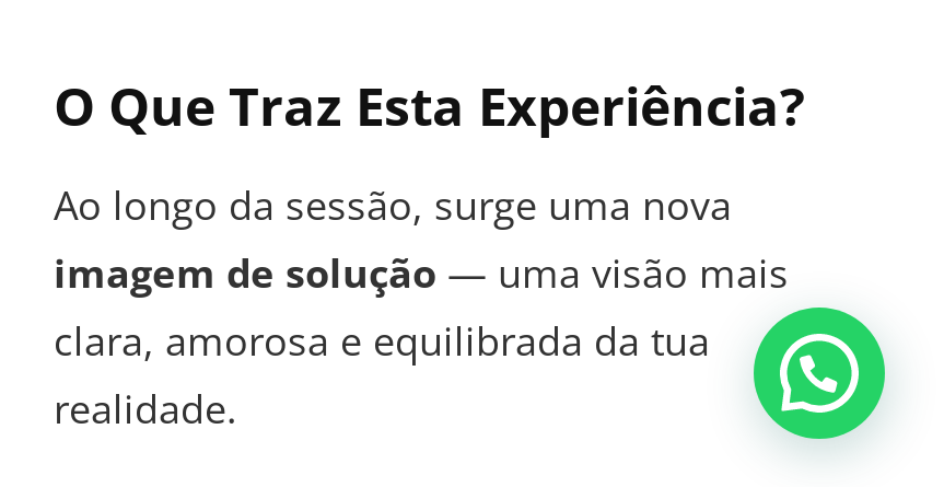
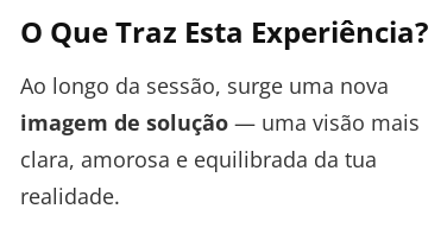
- [image]
